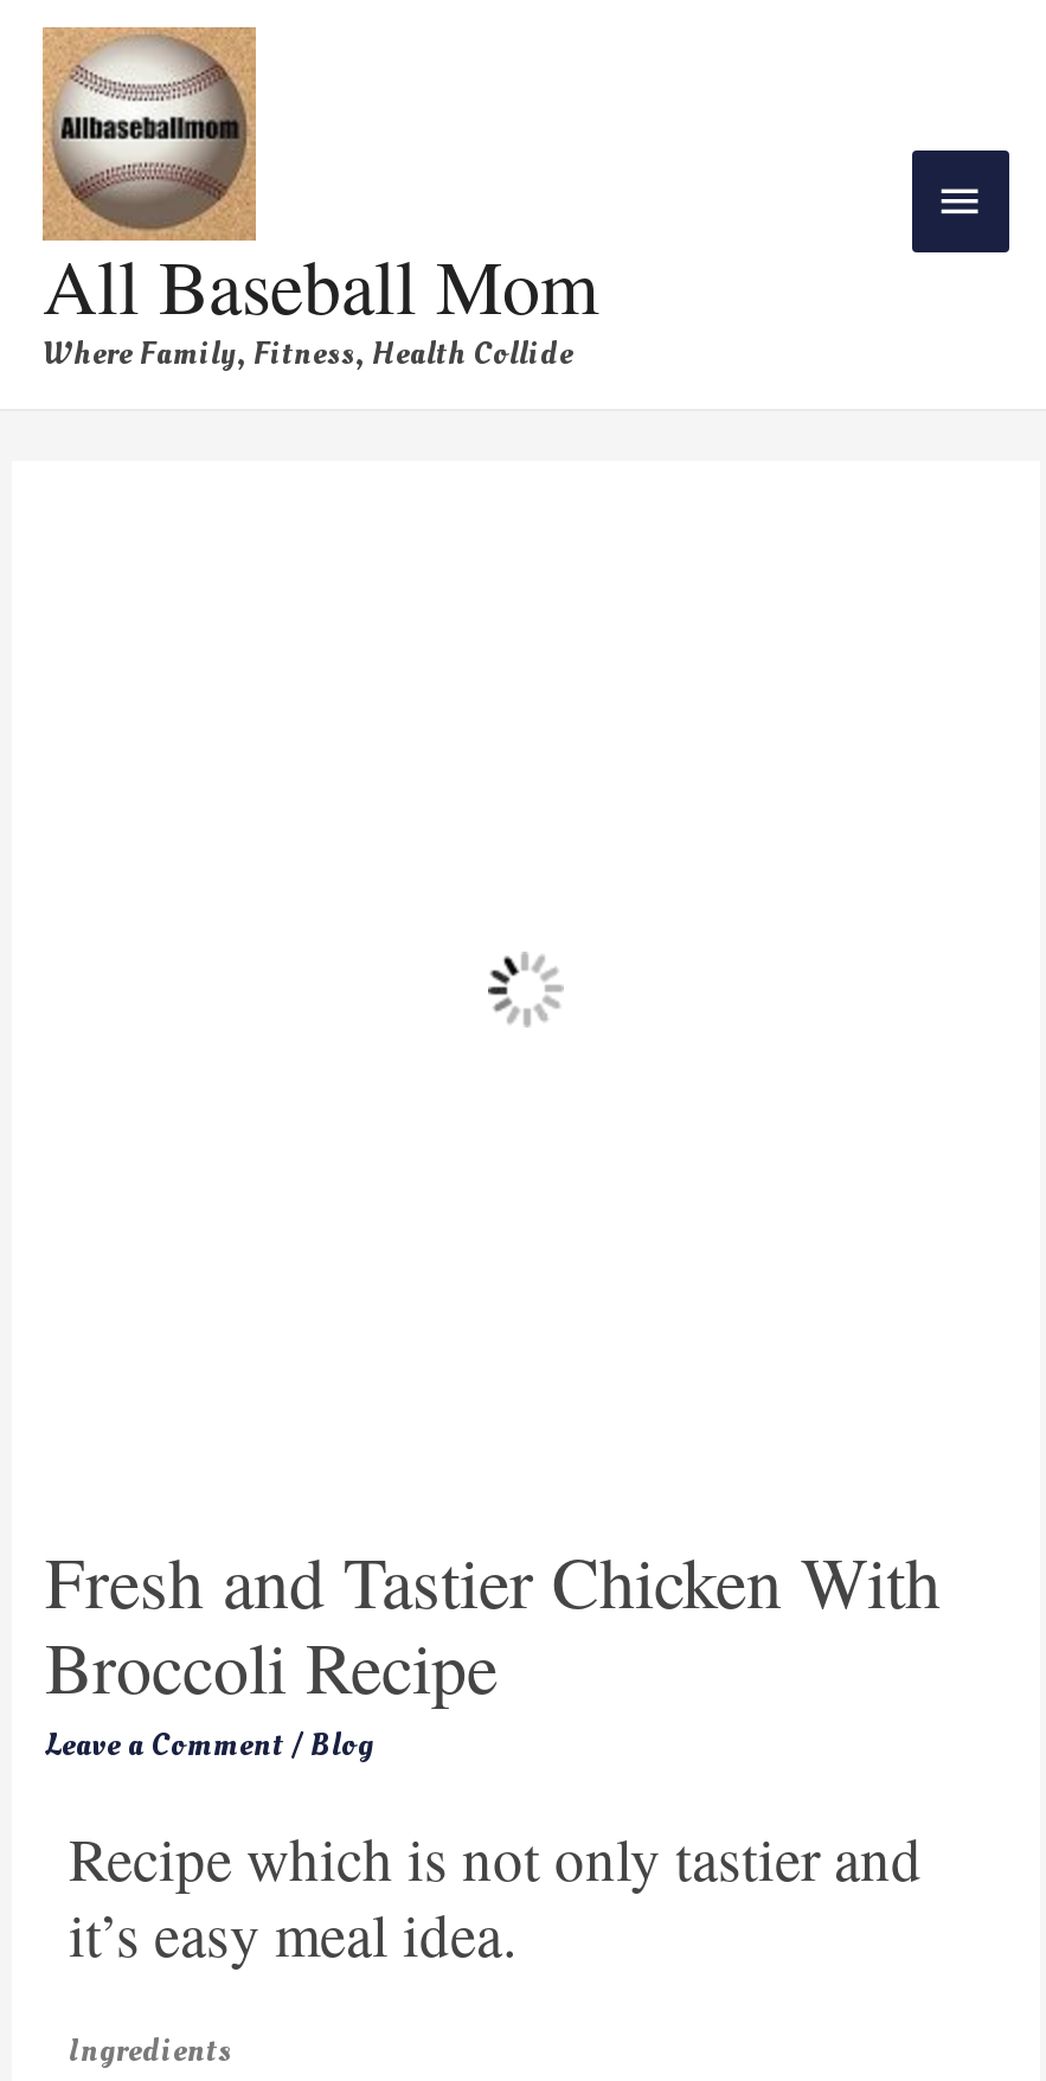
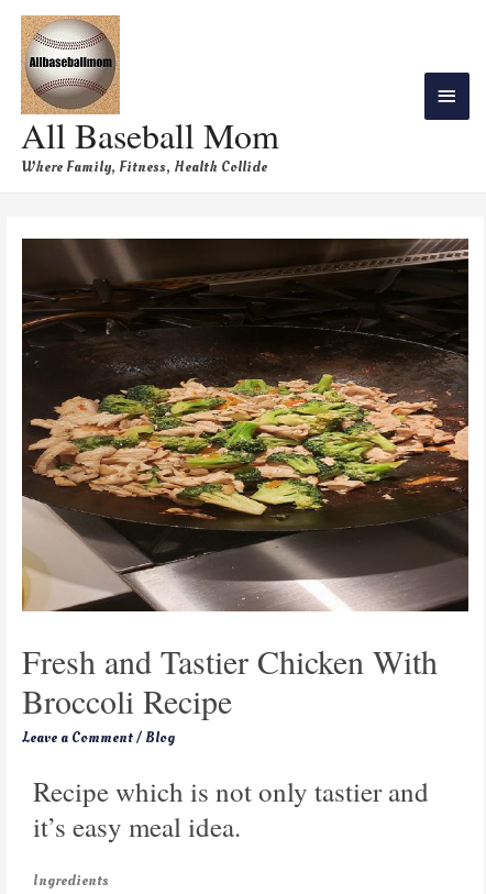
+ [image]
